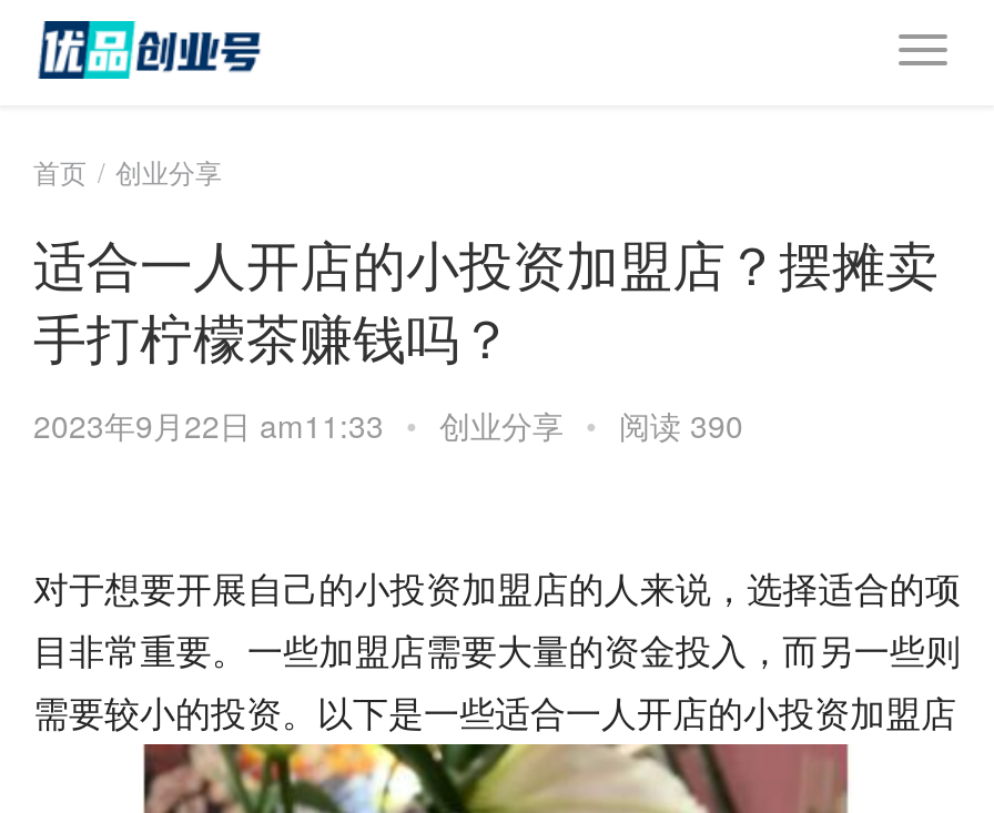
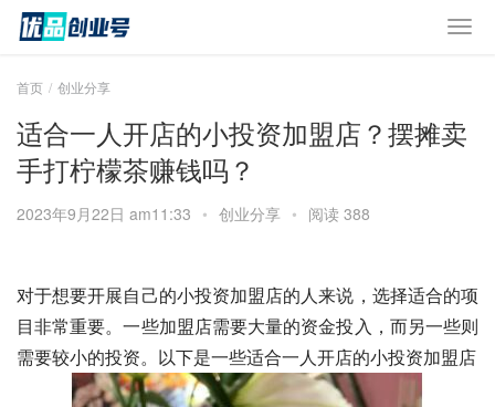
- 2023年9月22日 am11:33 • 创业分享 • 阅读 390
+ 2023年9月22日 am11:33 • 创业分享 • 阅读 388
